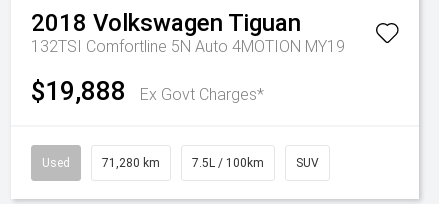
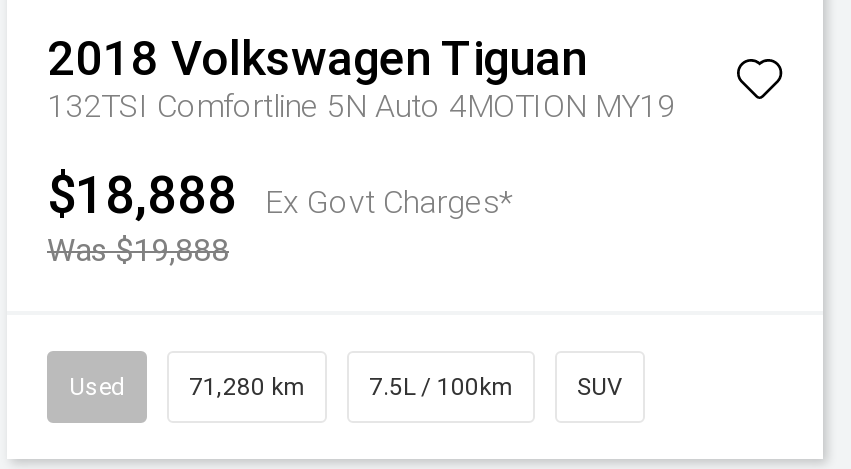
- $19,888 Ex Govt Charges*
+ $18,888 Ex Govt Charges*

+ Was $19,888
